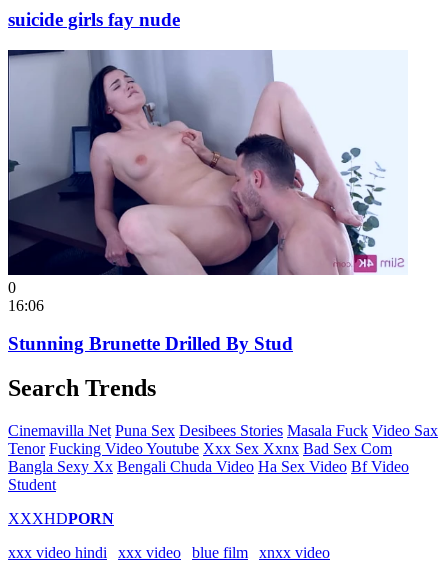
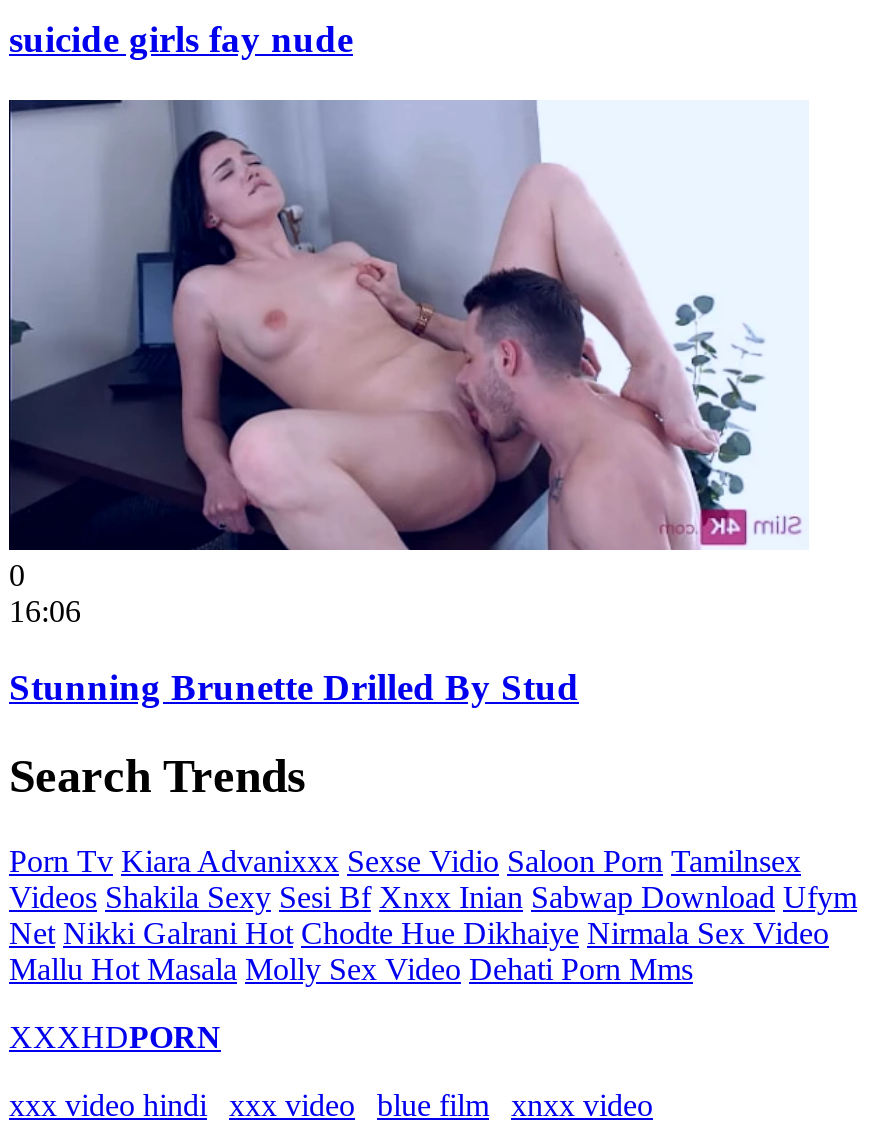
- Cinemavilla Net Puna Sex Desibees Stories Masala Fuck Video Sax
- Tenor Fucking Video Youtube Xxx Sex Xxnx Bad Sex Com
- Bangla Sexy Xx Bengali Chuda Video Ha Sex Video Bf Video
- Student
+ Porn Tv Kiara Advanixxx Sexse Vidio Saloon Porn Tamilnsex
+ Videos Shakila Sexy Sesi Bf Xnxx Inian Sabwap Download Ufym
+ Net Nikki Galrani Hot Chodte Hue Dikhaiye Nirmala Sex Video
+ Mallu Hot Masala Molly Sex Video Dehati Porn Mms
